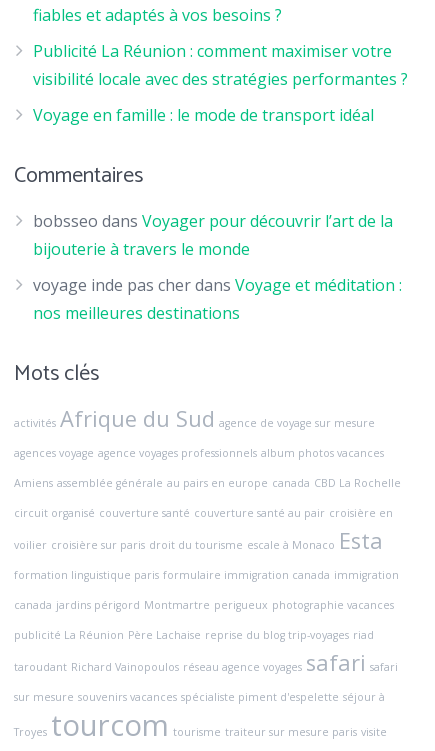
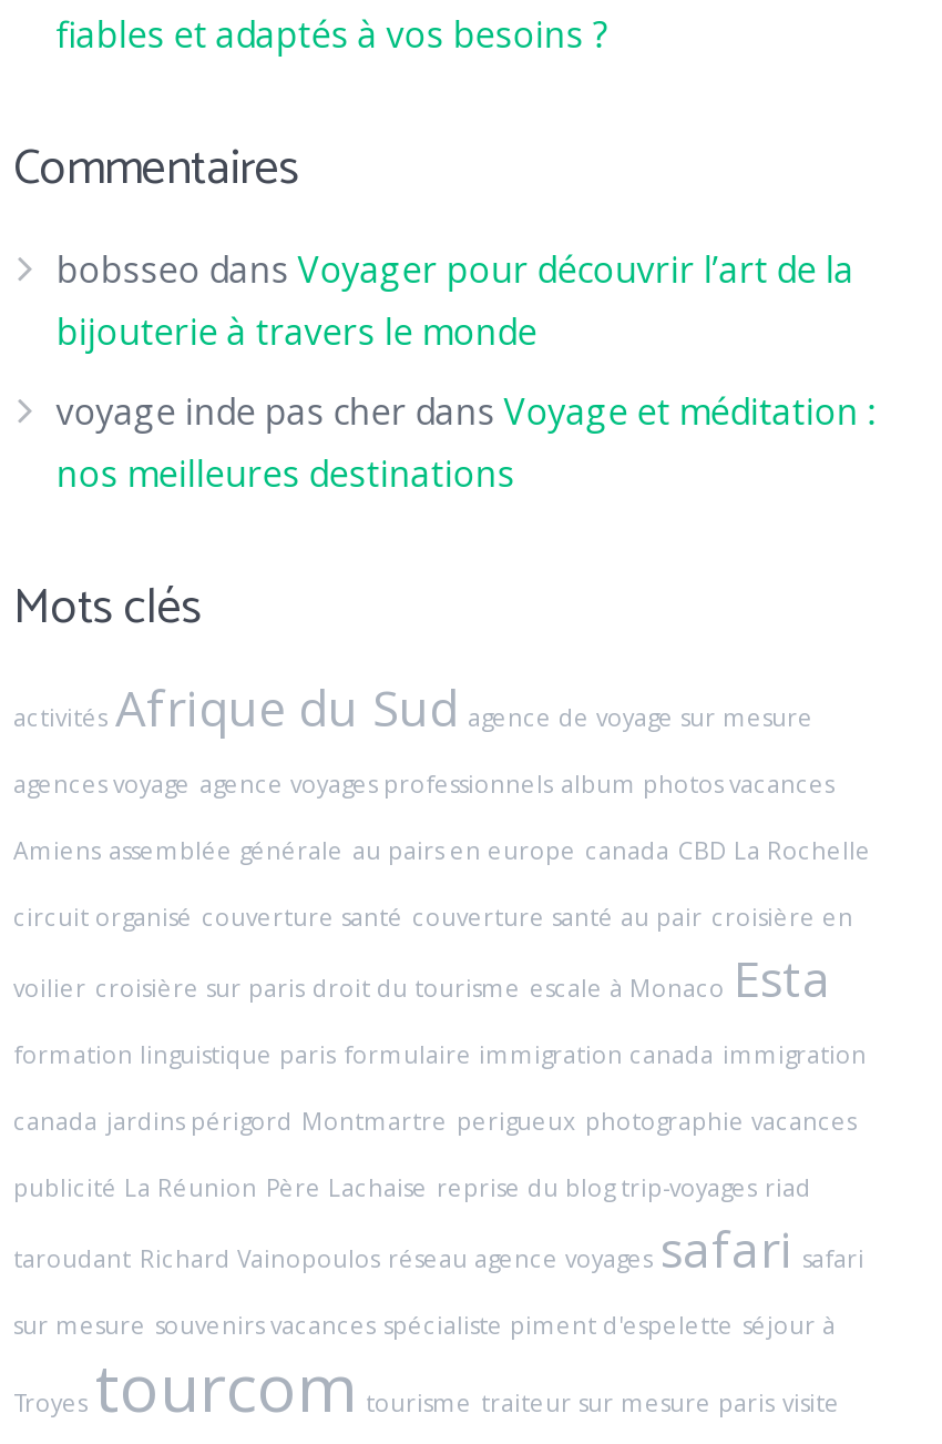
- Publicité La Réunion : comment maximiser votre
- visibilité locale avec des stratégies performantes ?
- Voyage en famille : le mode de transport idéal
